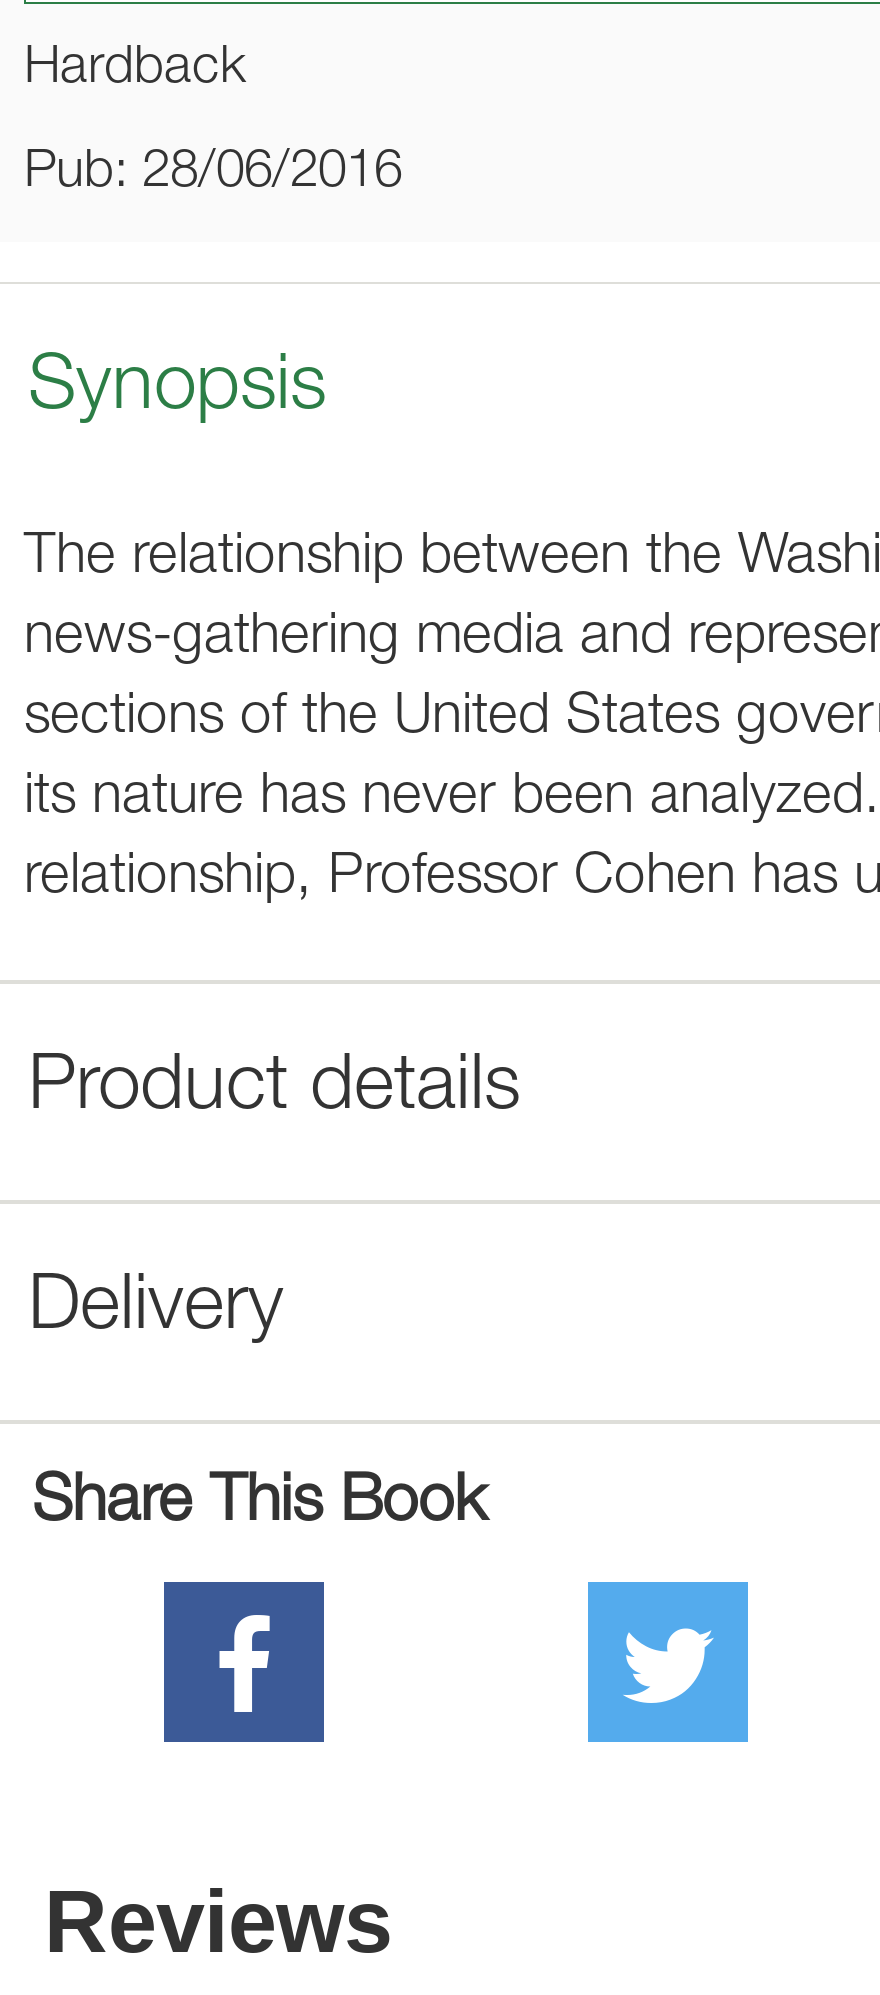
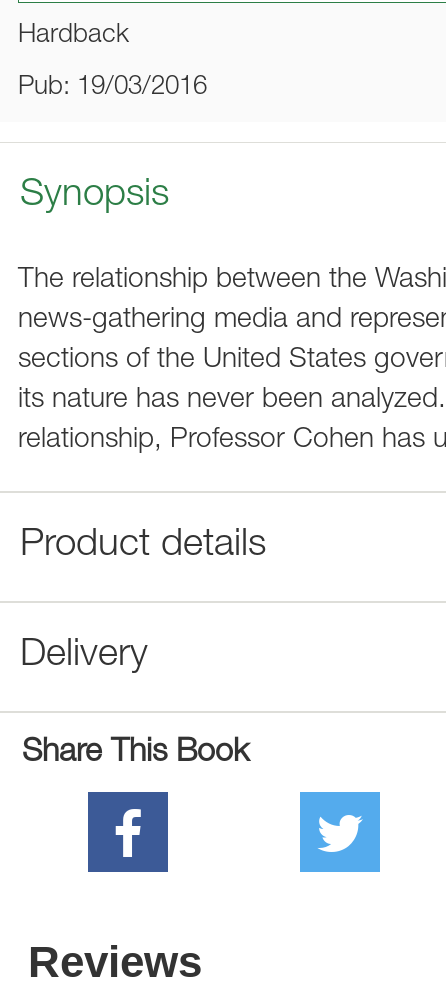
- Pub: 28/06/2016
+ Pub: 19/03/2016
